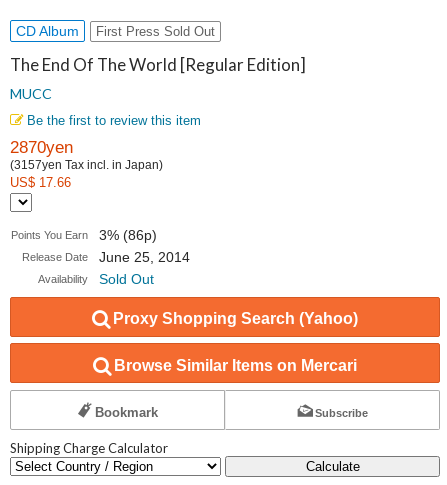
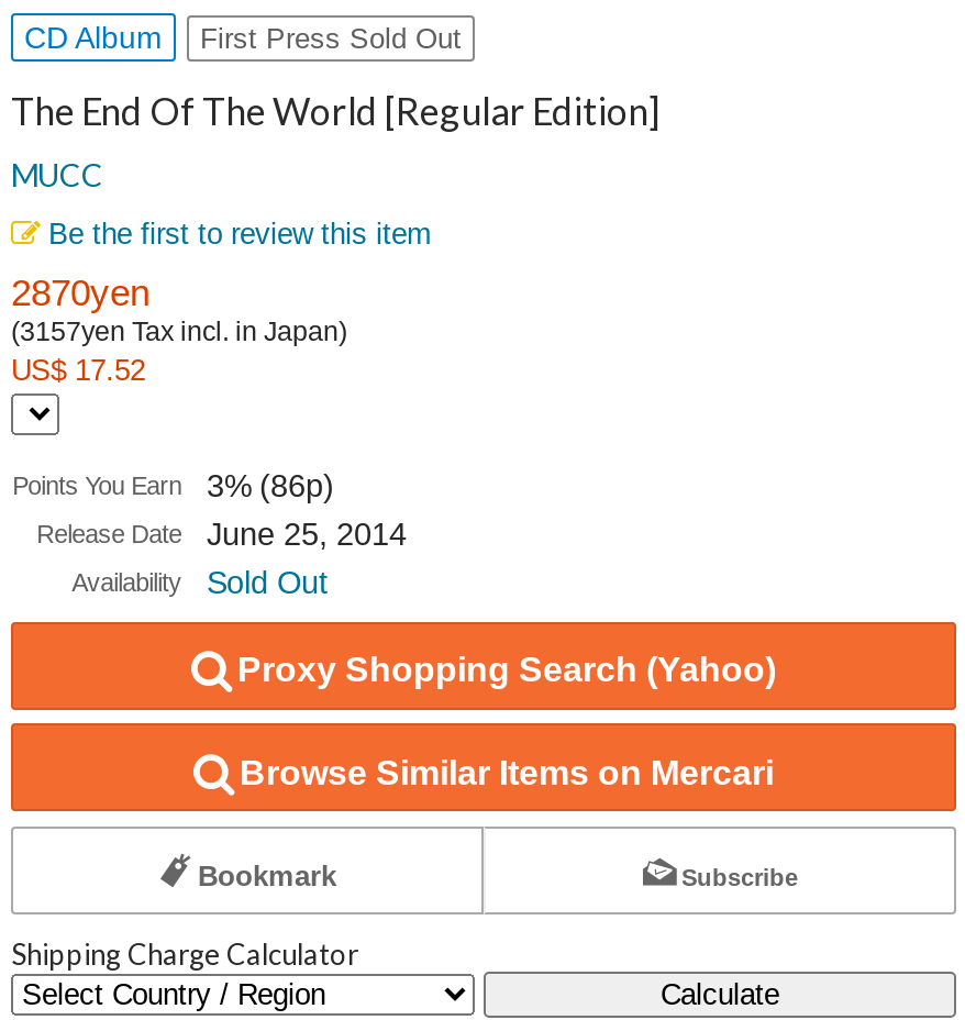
- US$ 17.66
+ US$ 17.52
